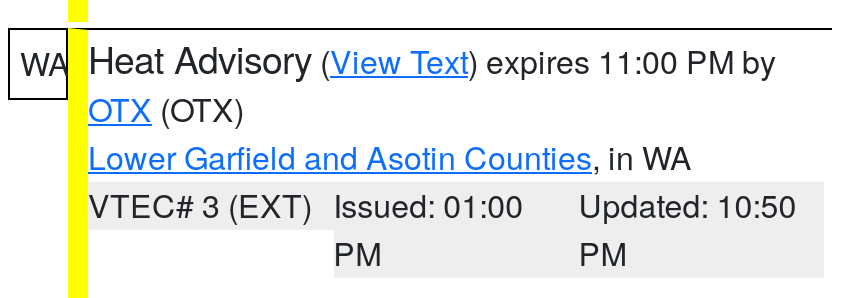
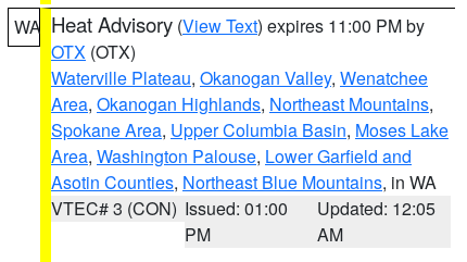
- Lower Garfield and Asotin Counties, in WA
- VTEC# 3 (EXT) Issued: 01:00
+ Waterville Plateau, Okanogan Valley, Wenatchee
+ Area, Okanogan Highlands, Northeast Mountains,
+ Spokane Area, Upper Columbia Basin, Moses Lake
+ Area, Washington Palouse, Lower Garfield and
+ Asotin Counties, Northeast Blue Mountains, in WA
+ VTEC# 3 (CON) Issued: 01:00

- Updated: 10:50
- PM
+ Updated: 12:05
+ AM
